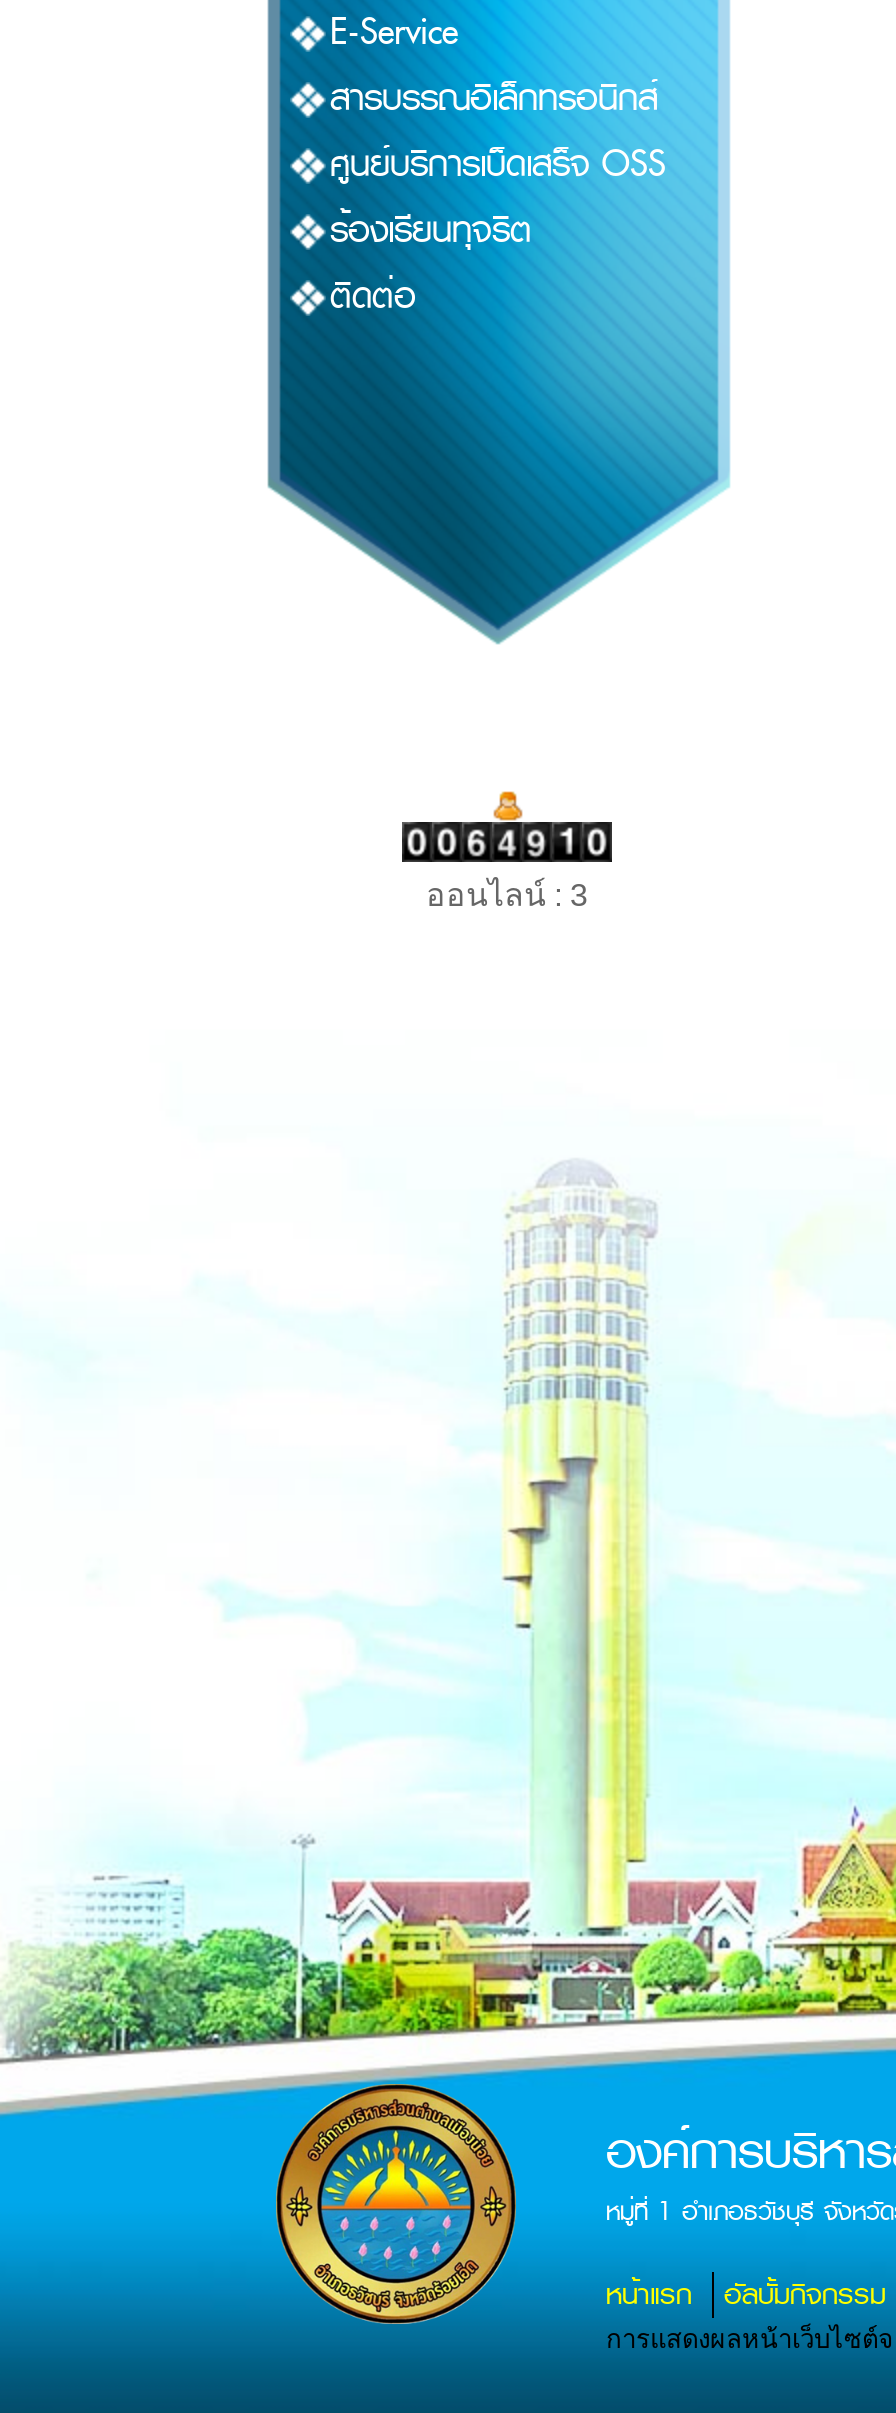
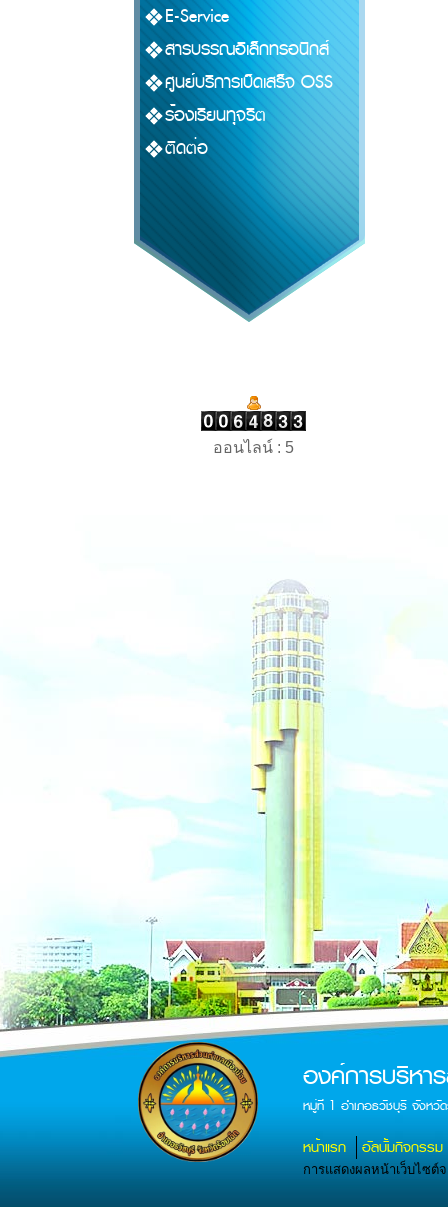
- ออนไลน์ : 3
+ ออนไลน์ : 5
